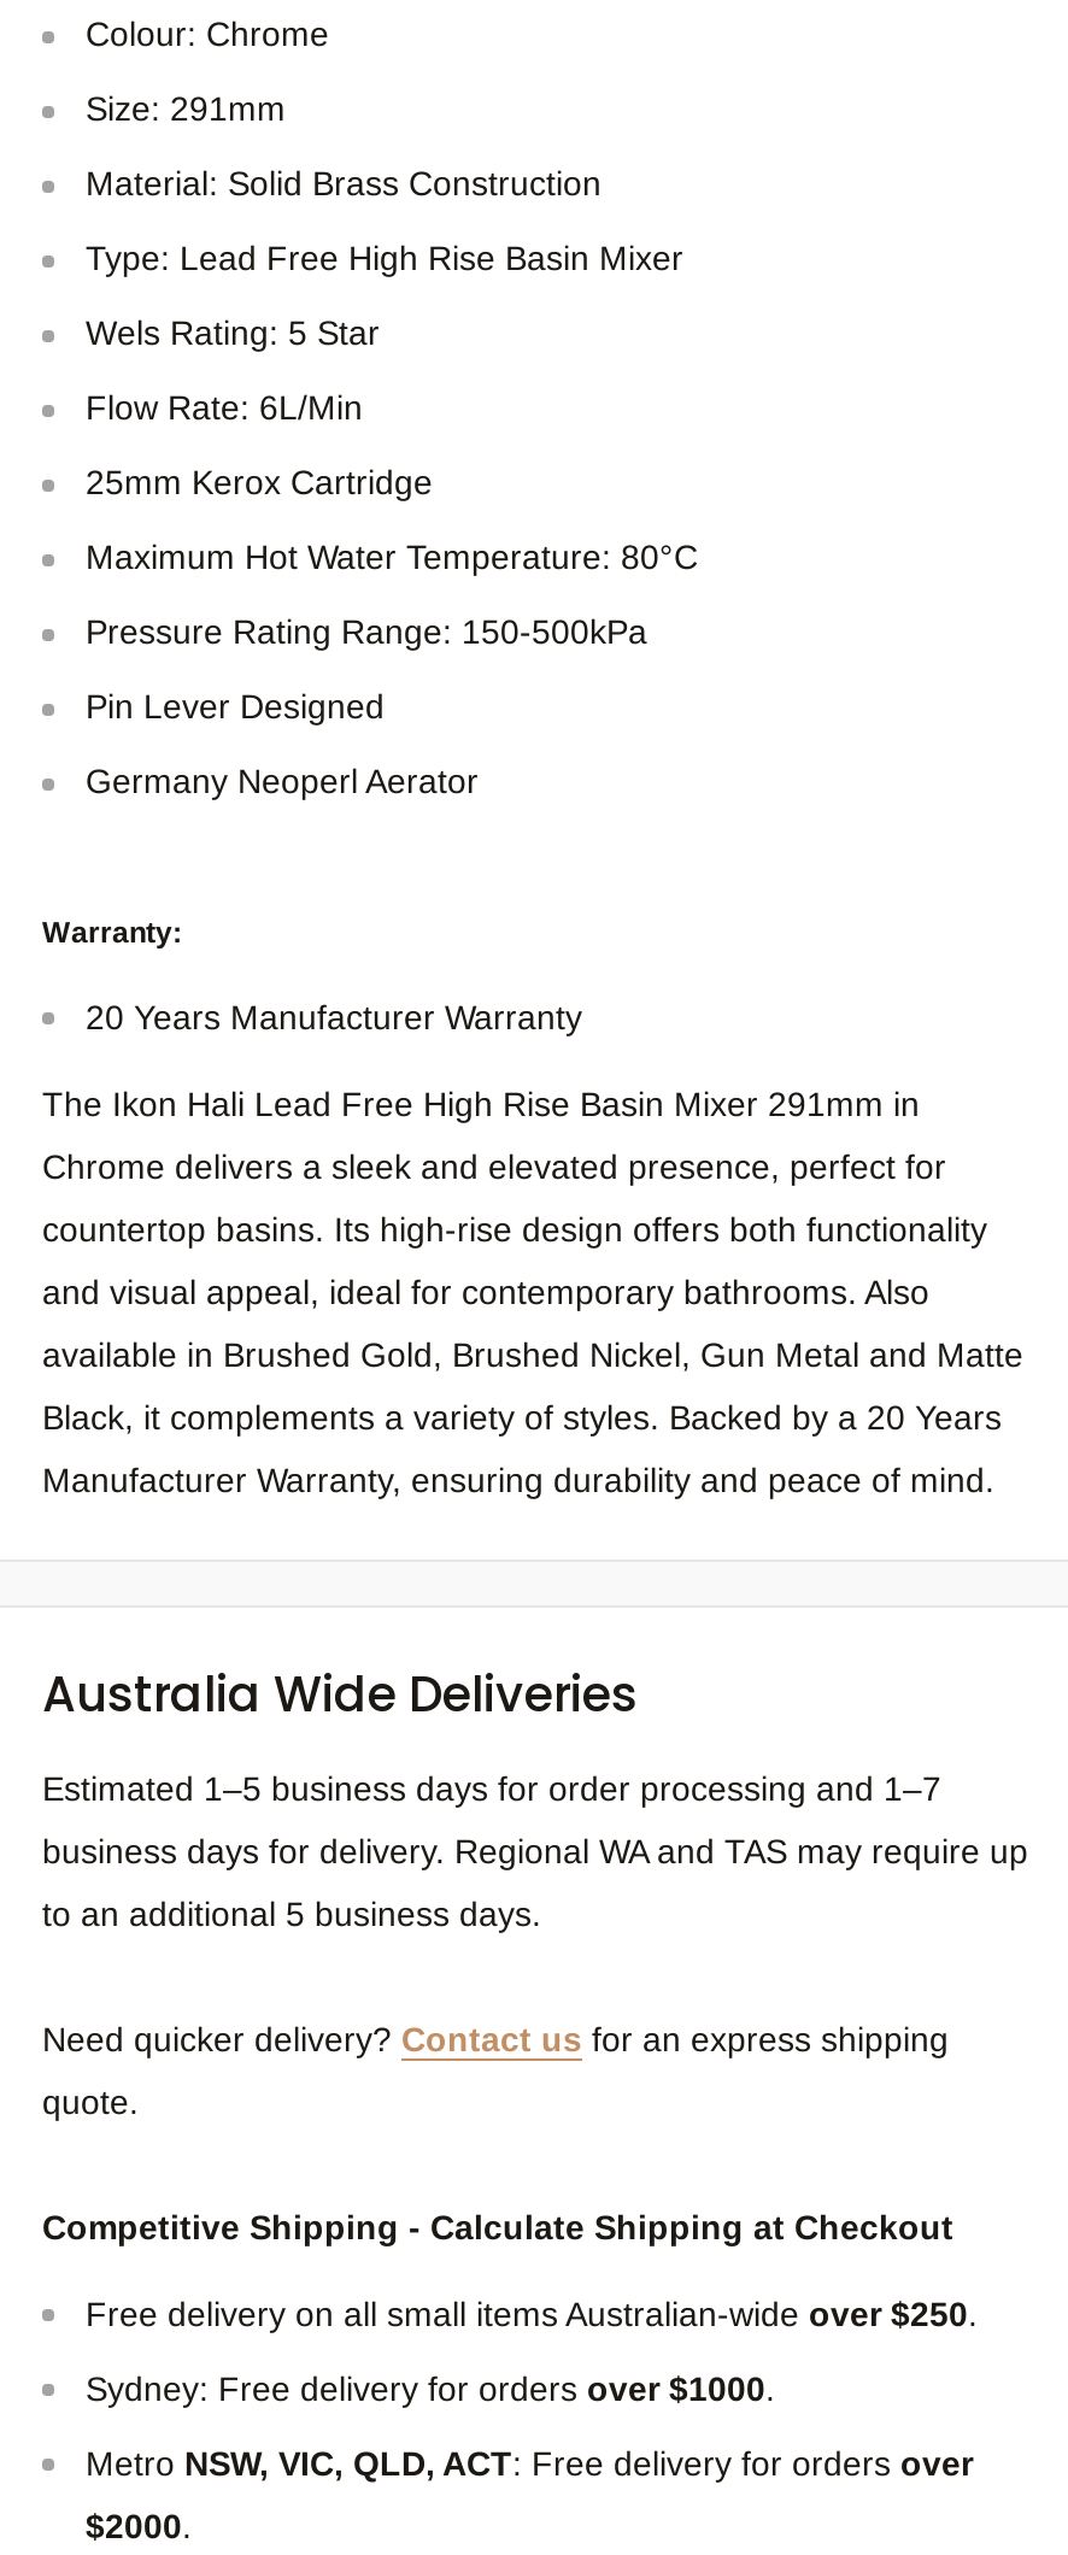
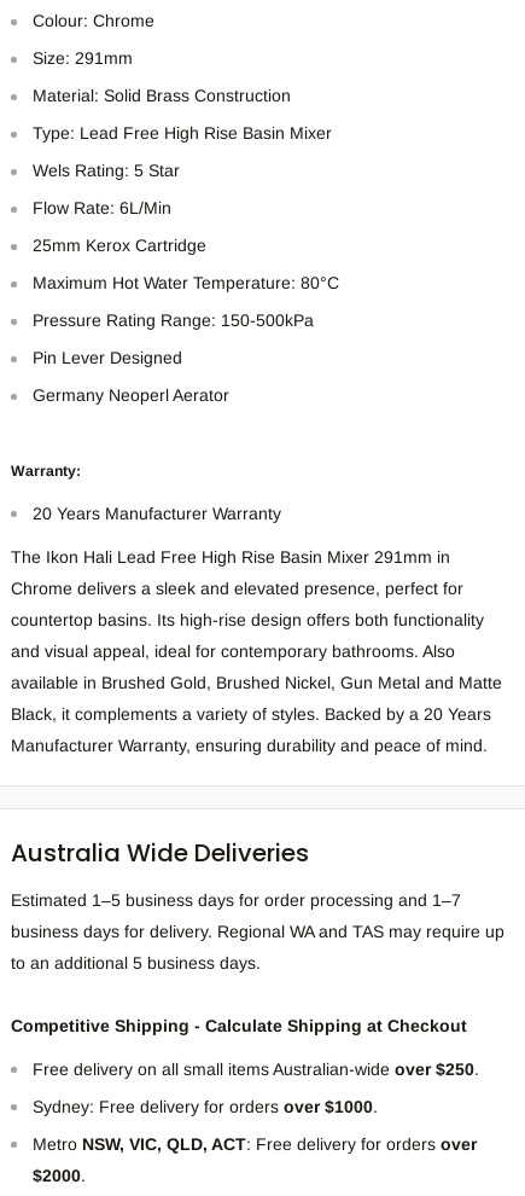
- Need quicker delivery? Contact us for an express shipping
- quote.
